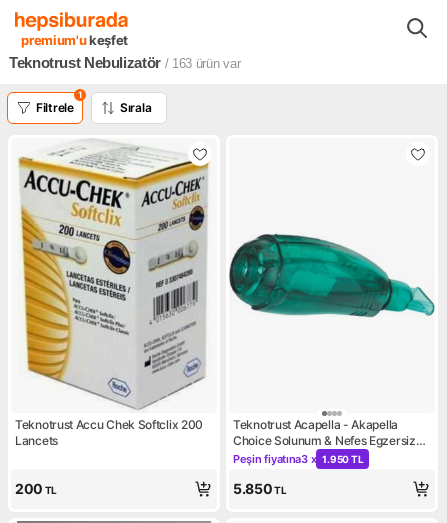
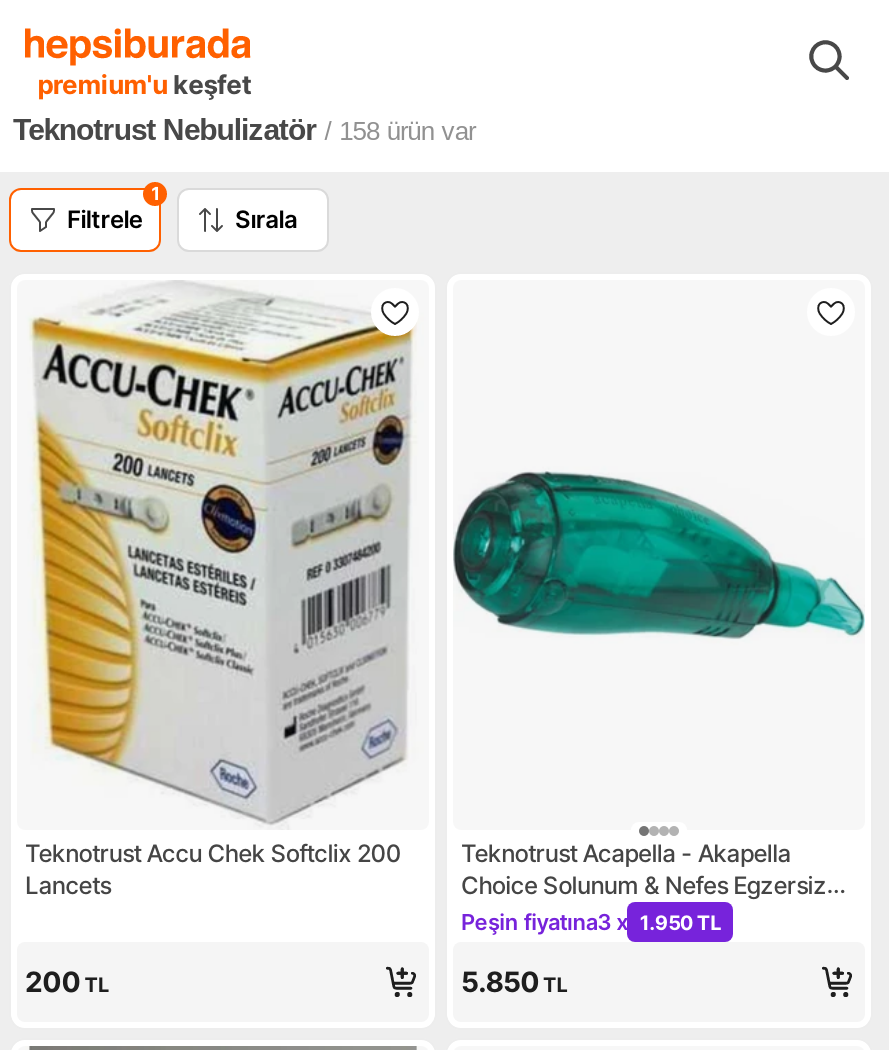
- Teknotrust Nebulizatör / 163 ürün var
+ Teknotrust Nebulizatör / 158 ürün var
